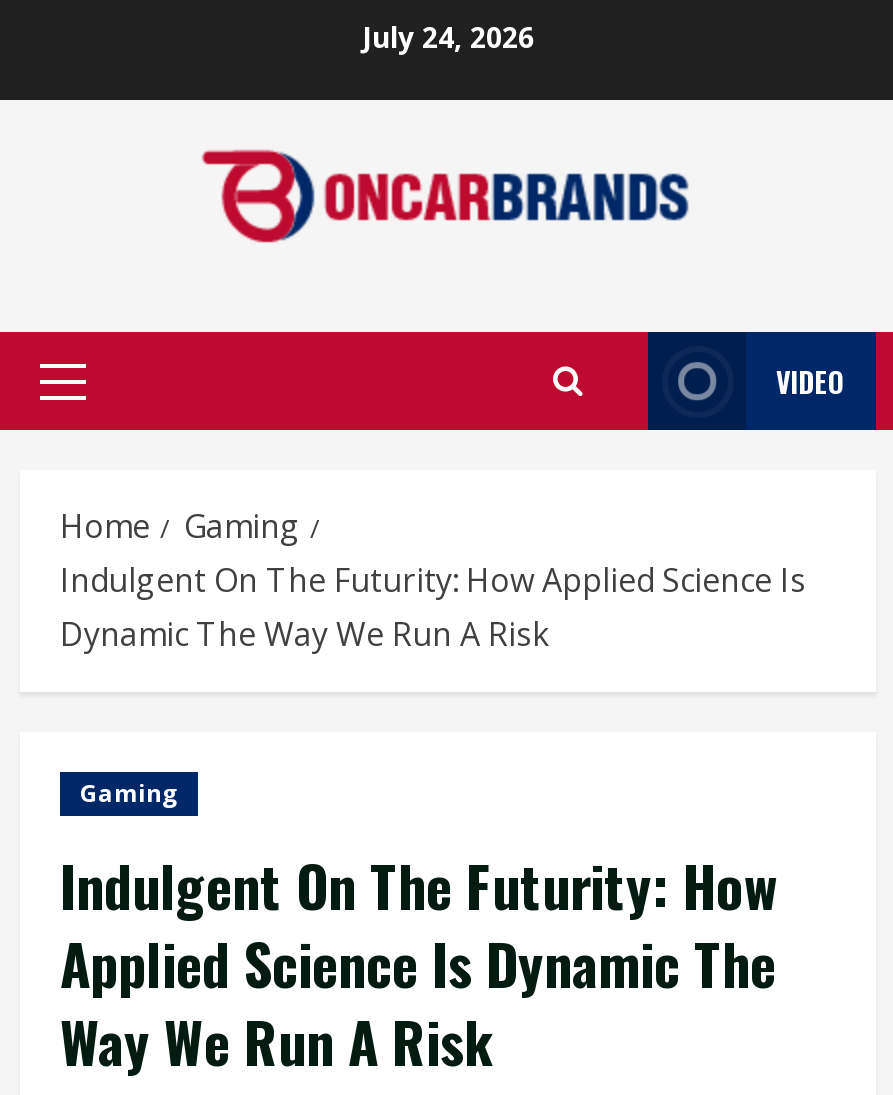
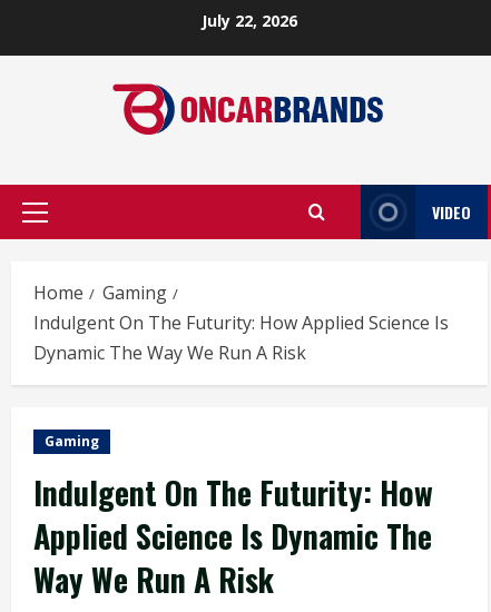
- July 24, 2026
+ July 22, 2026
